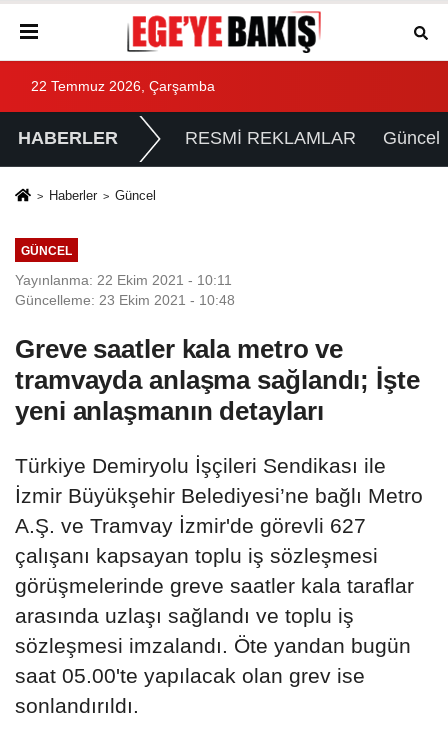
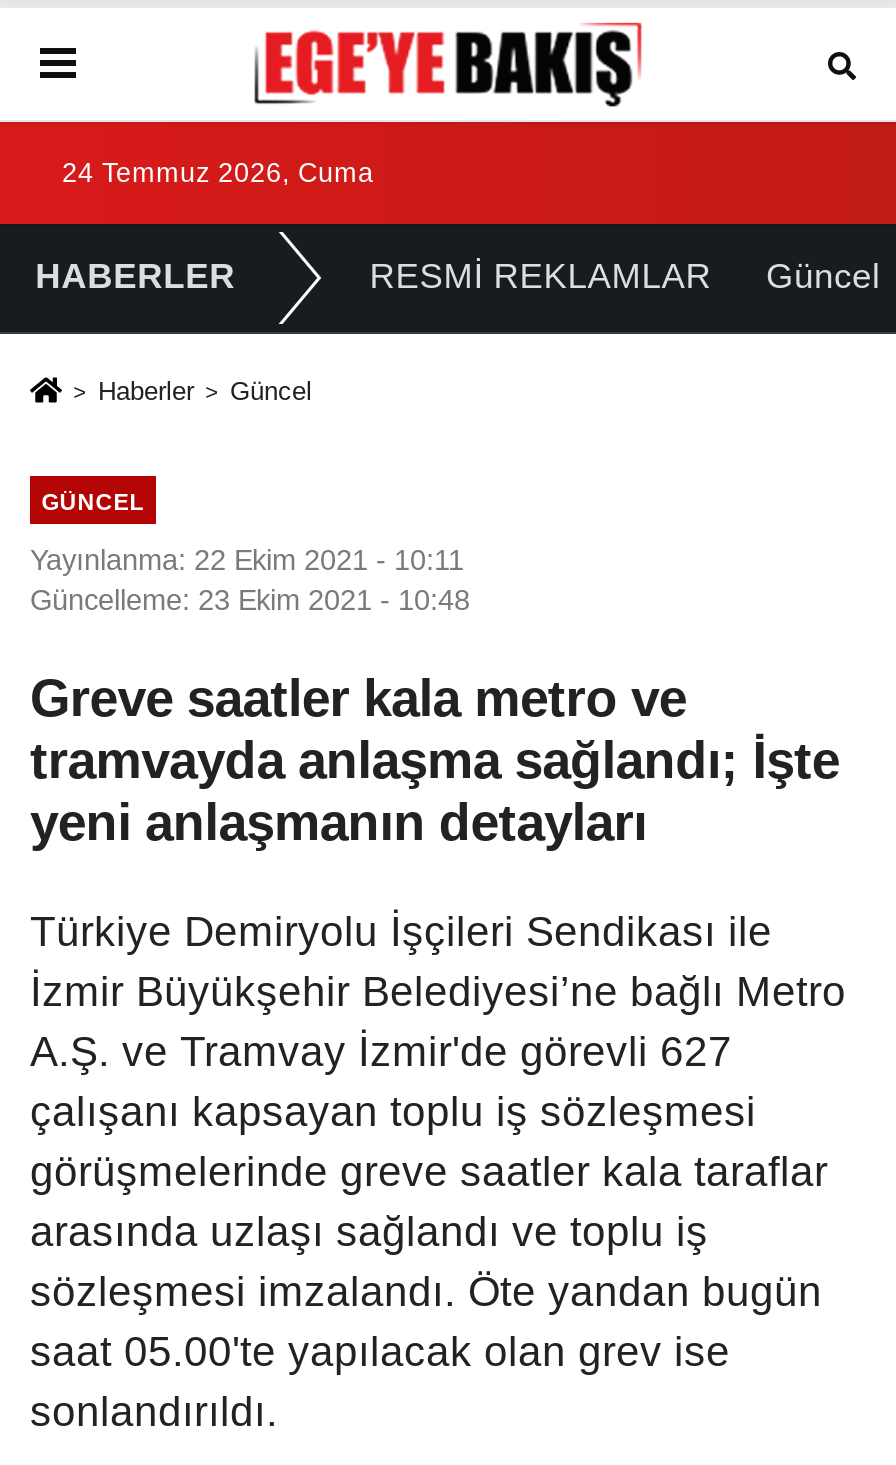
- 22 Temmuz 2026, Çarşamba
+ 24 Temmuz 2026, Cuma
